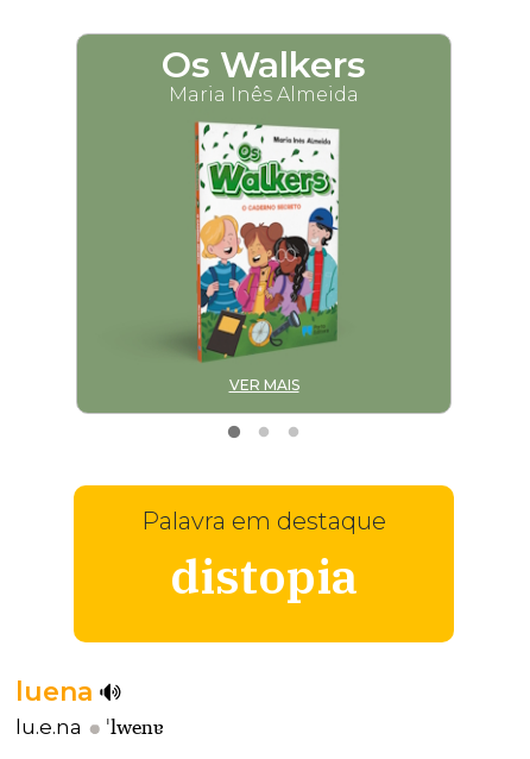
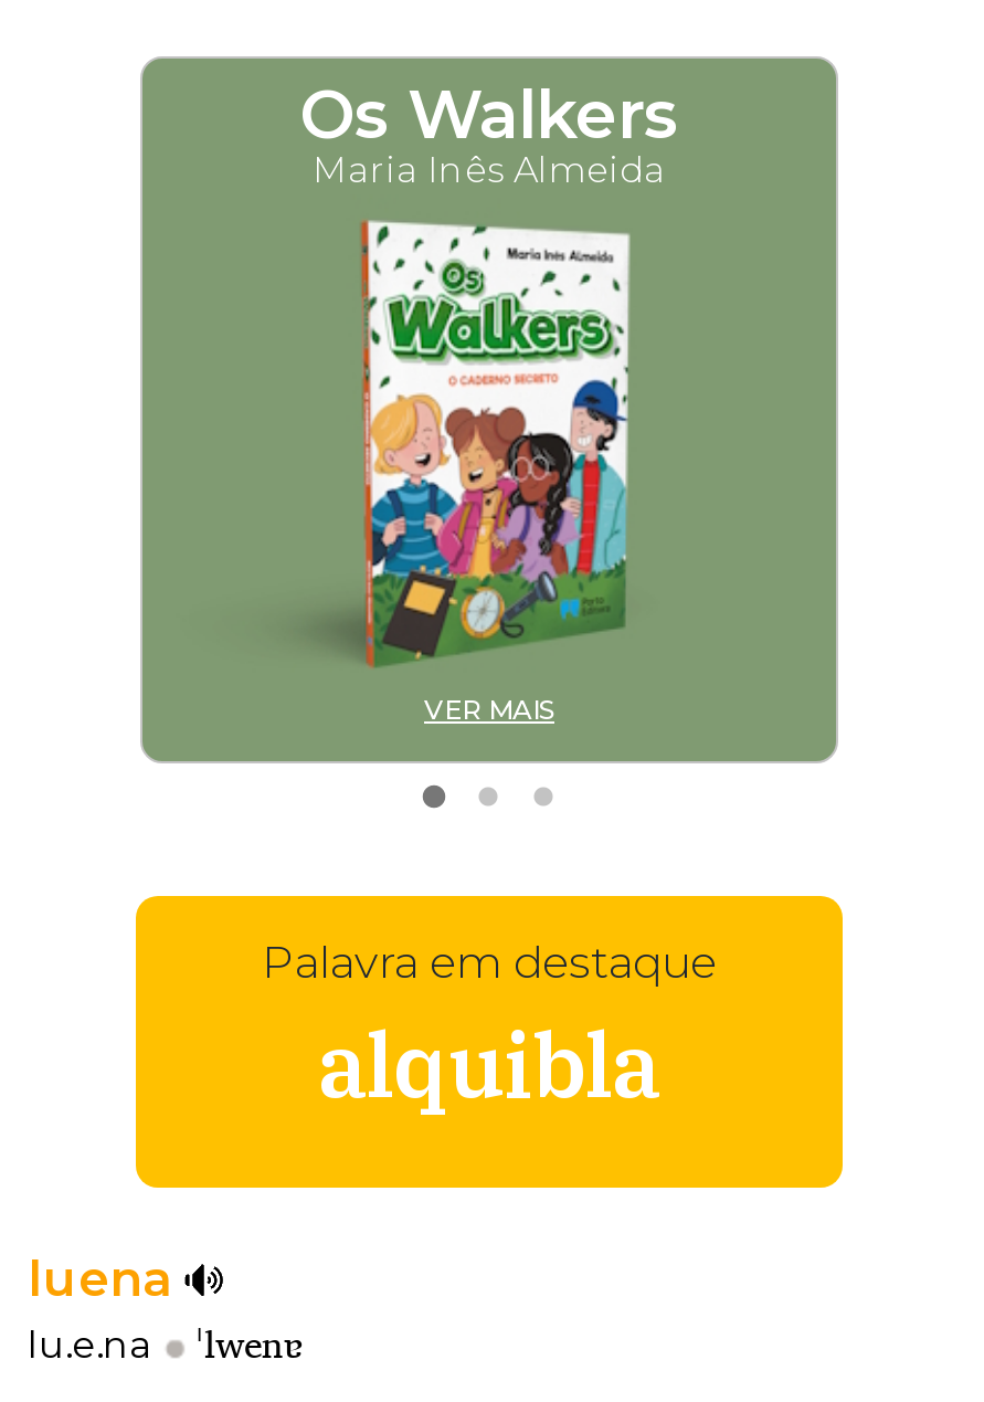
- distopia
+ alquibla
